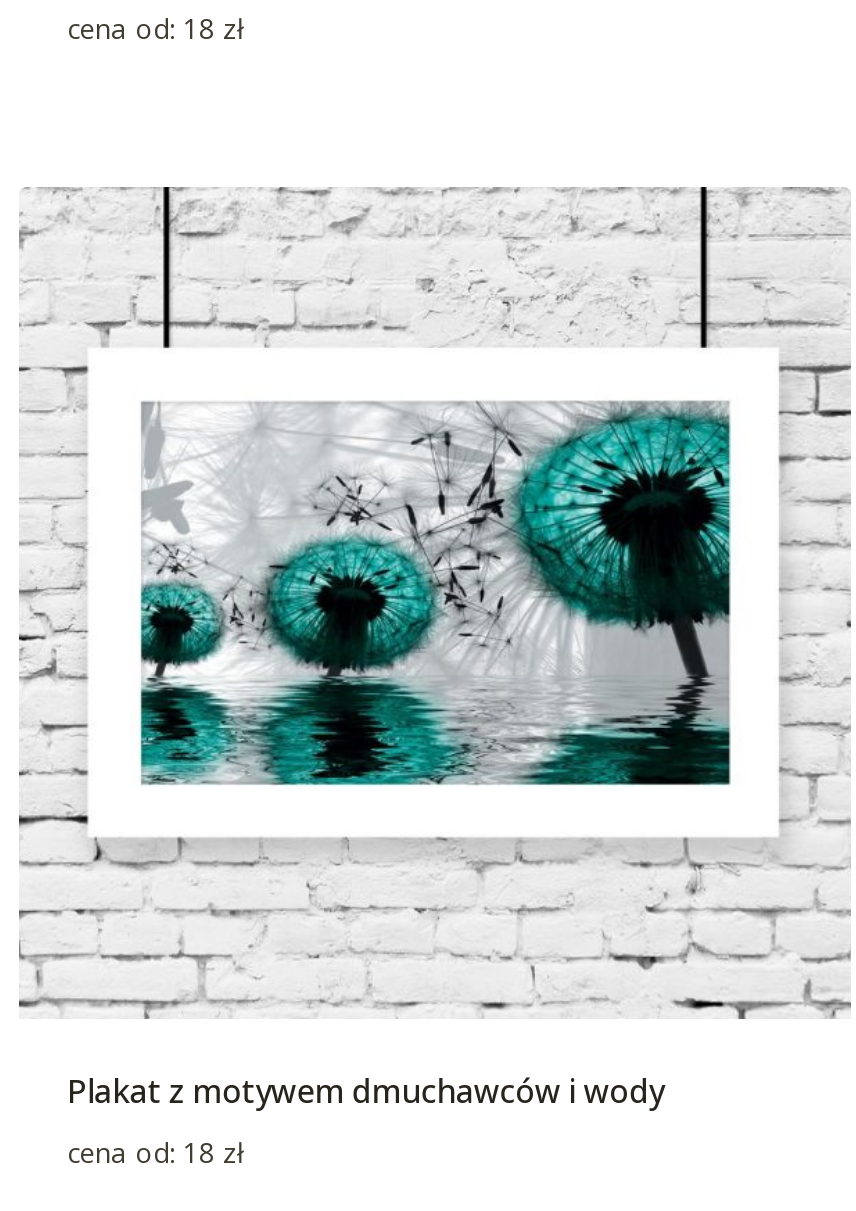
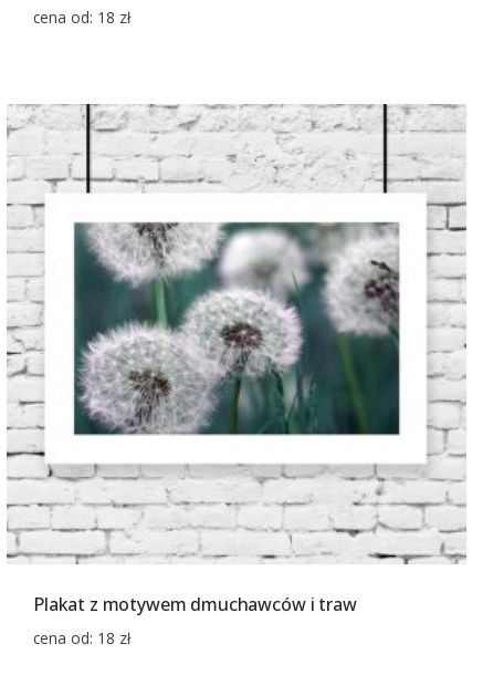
- [image]
+ [image]

- Plakat z motywem dmuchawców i wody
+ Plakat z motywem dmuchawców i traw
